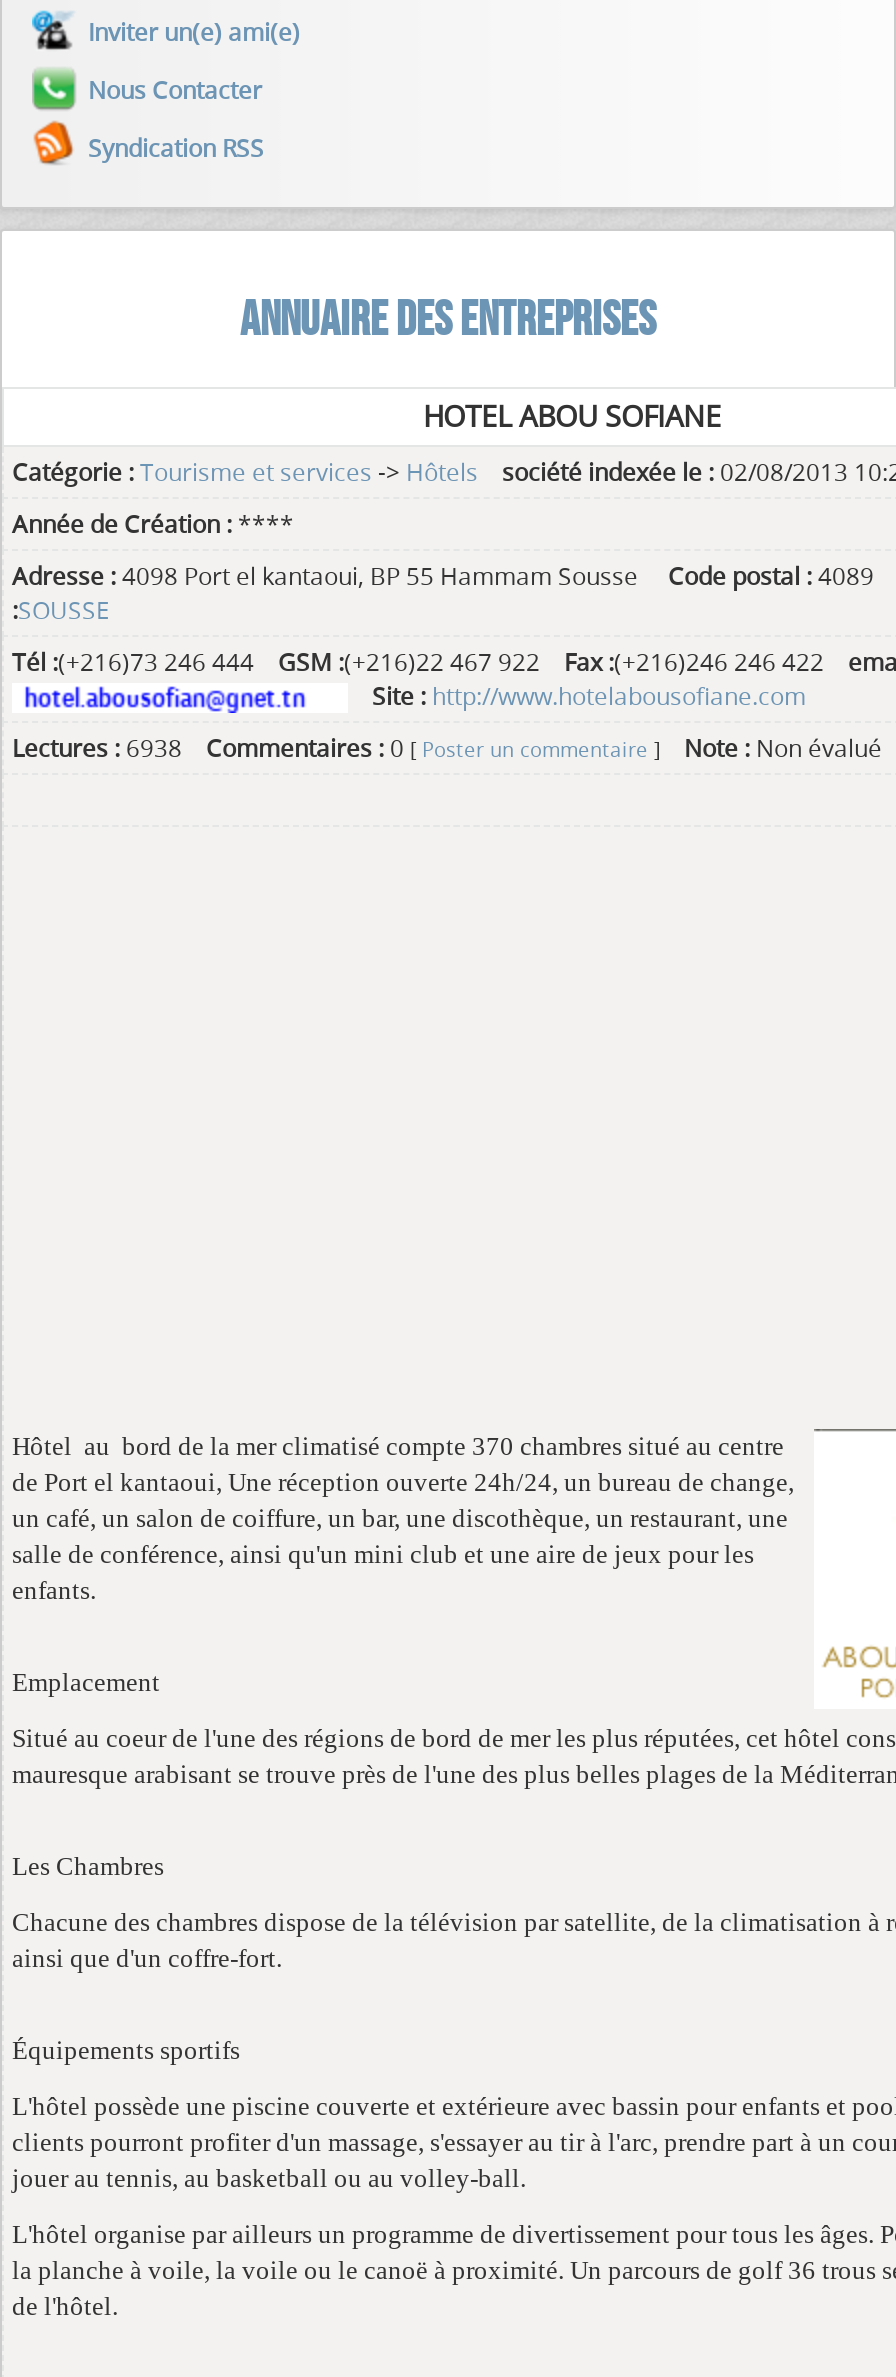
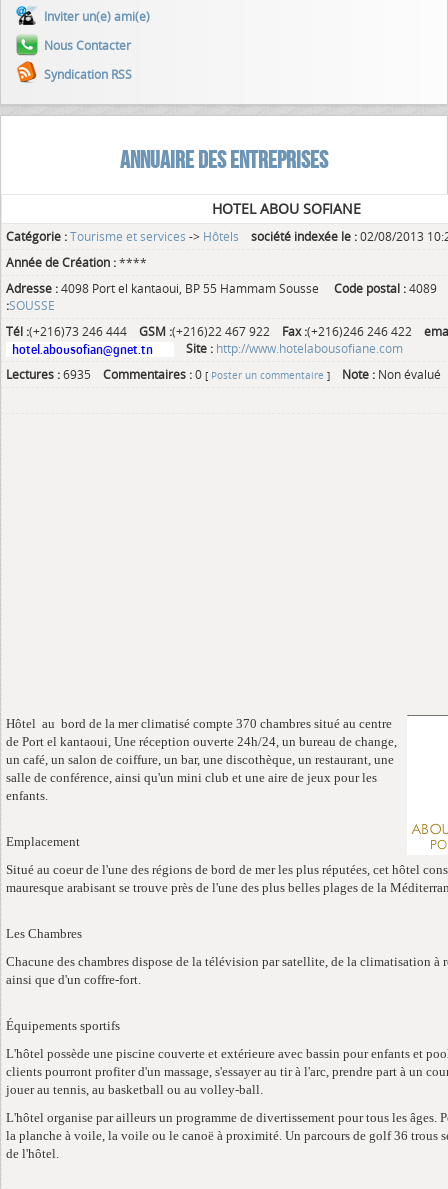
- Lectures : 6938 Commentaires : 0 [Poster un commentaire]
+ Lectures : 6935 Commentaires : 0 [Poster un commentaire]
